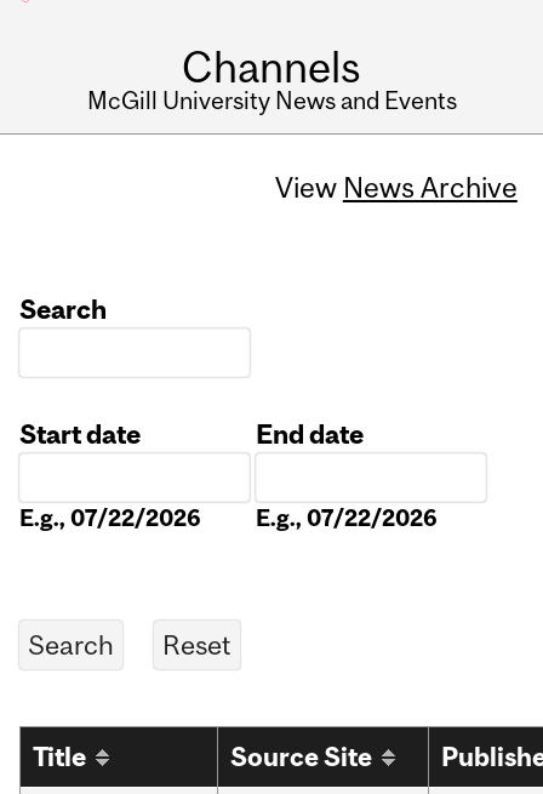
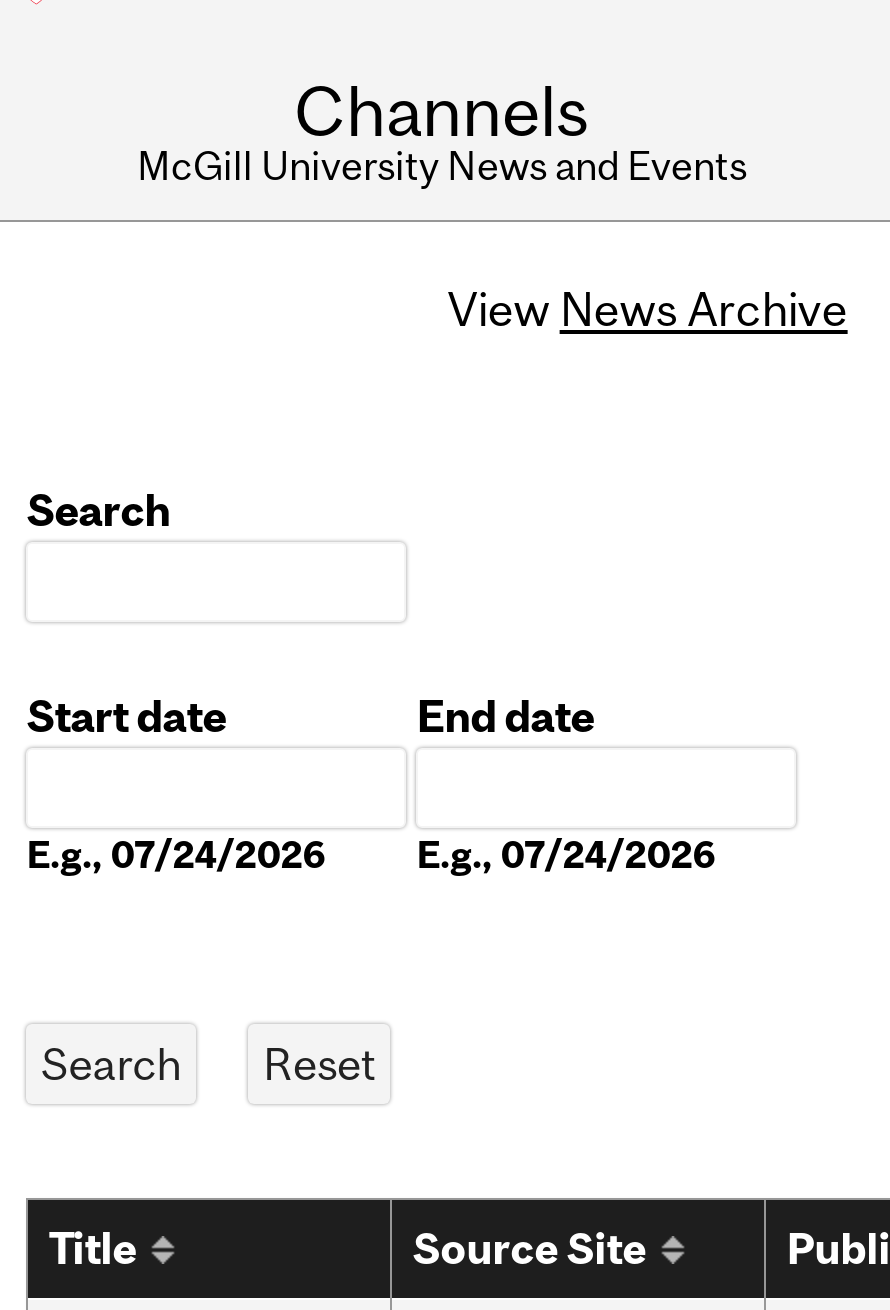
- E.g., 07/22/2026
+ E.g., 07/24/2026

- E.g., 07/22/2026
+ E.g., 07/24/2026
